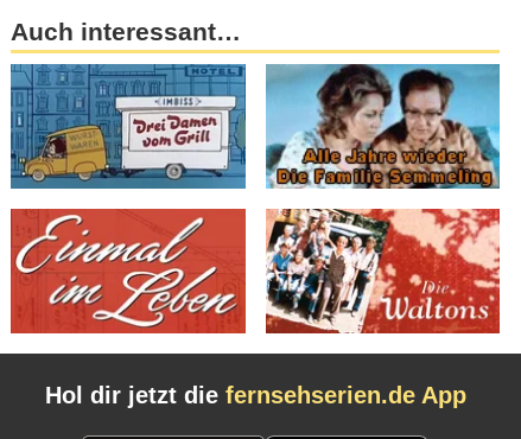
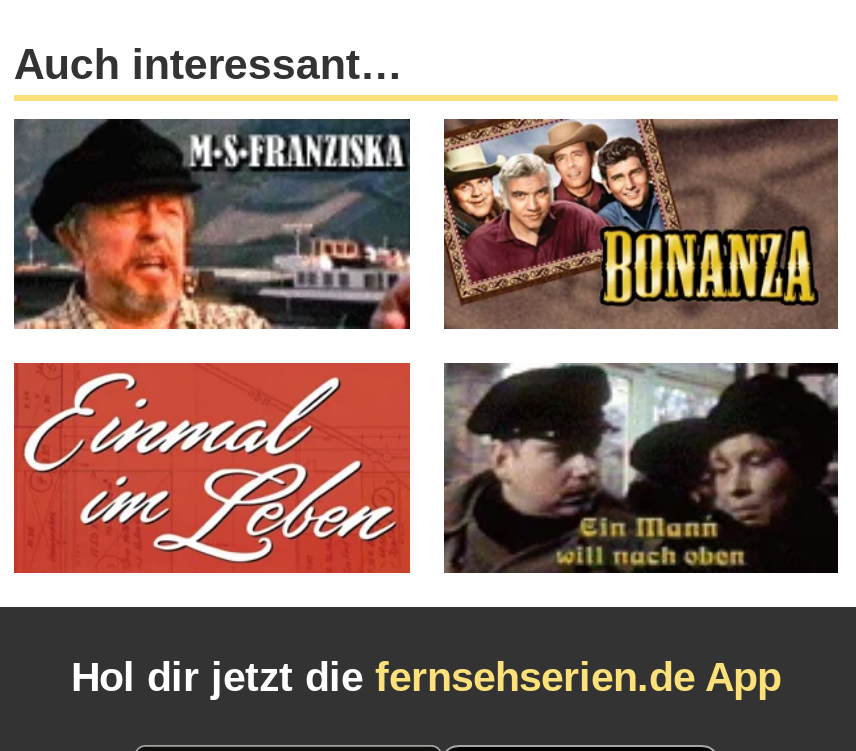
- [image]
+ [image]

- [image]
+ [image]

- [image]
+ [image]
